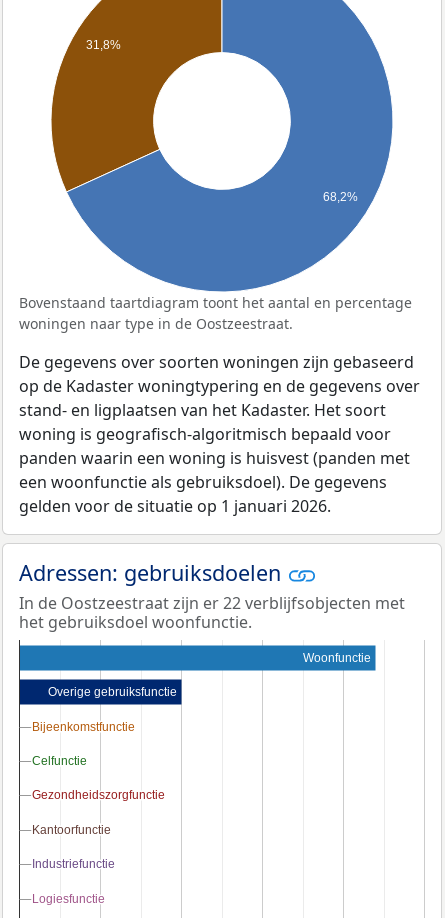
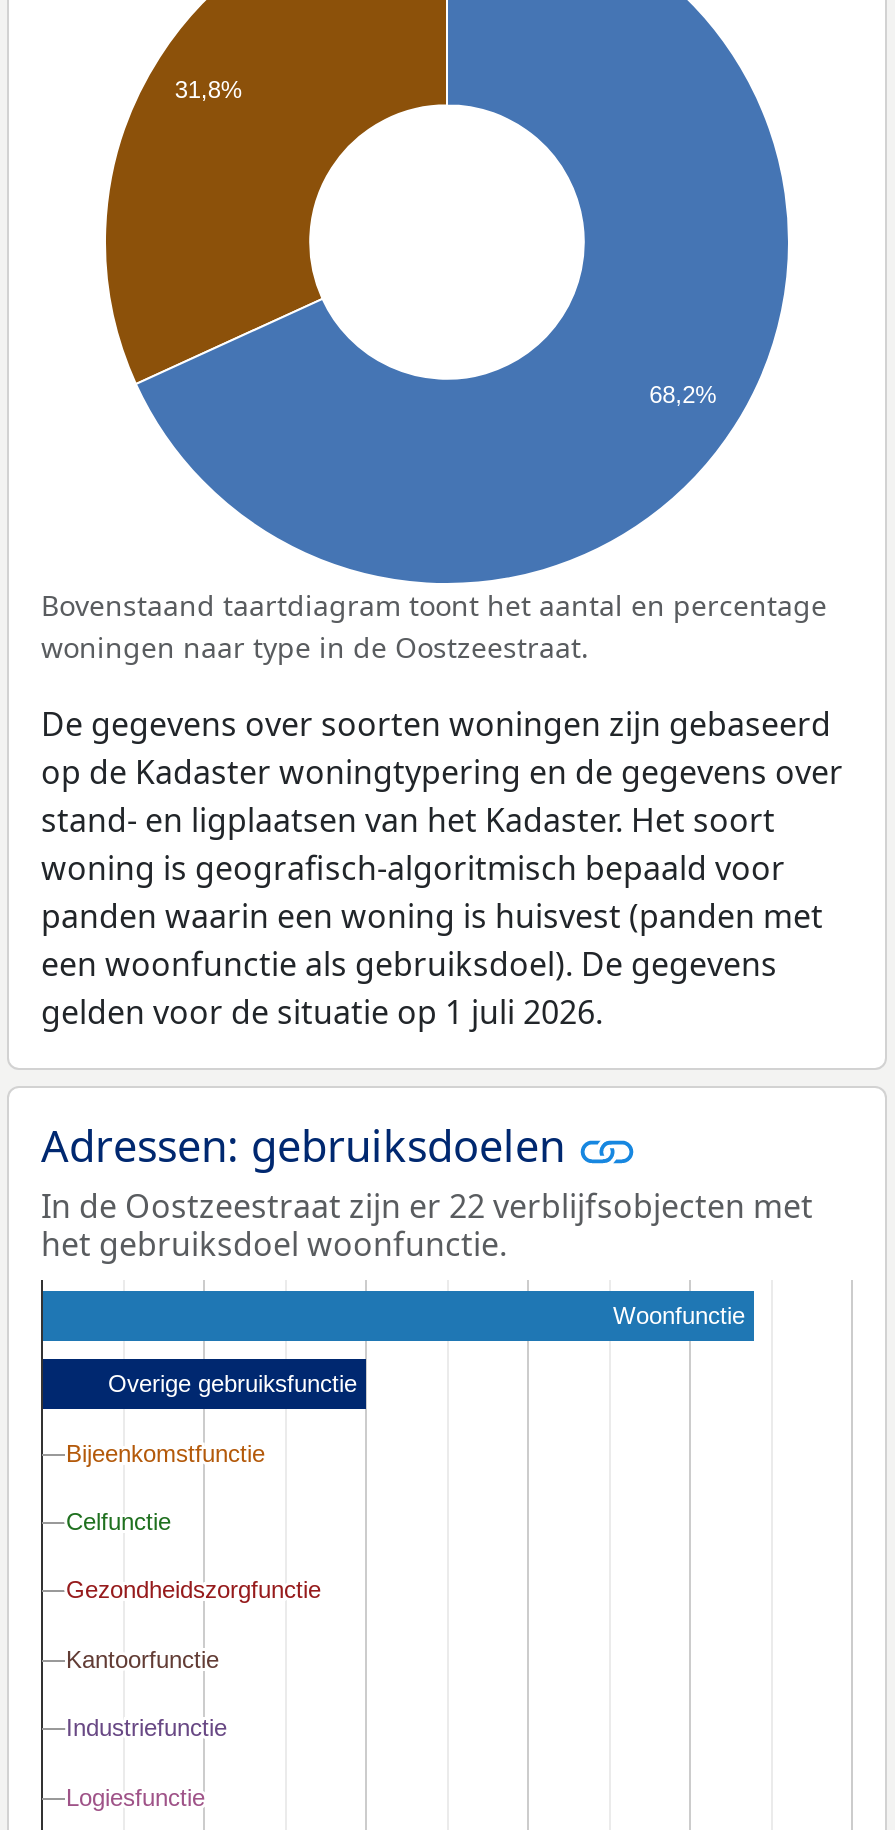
- gelden voor de situatie op 1 januari 2026.
+ gelden voor de situatie op 1 juli 2026.
